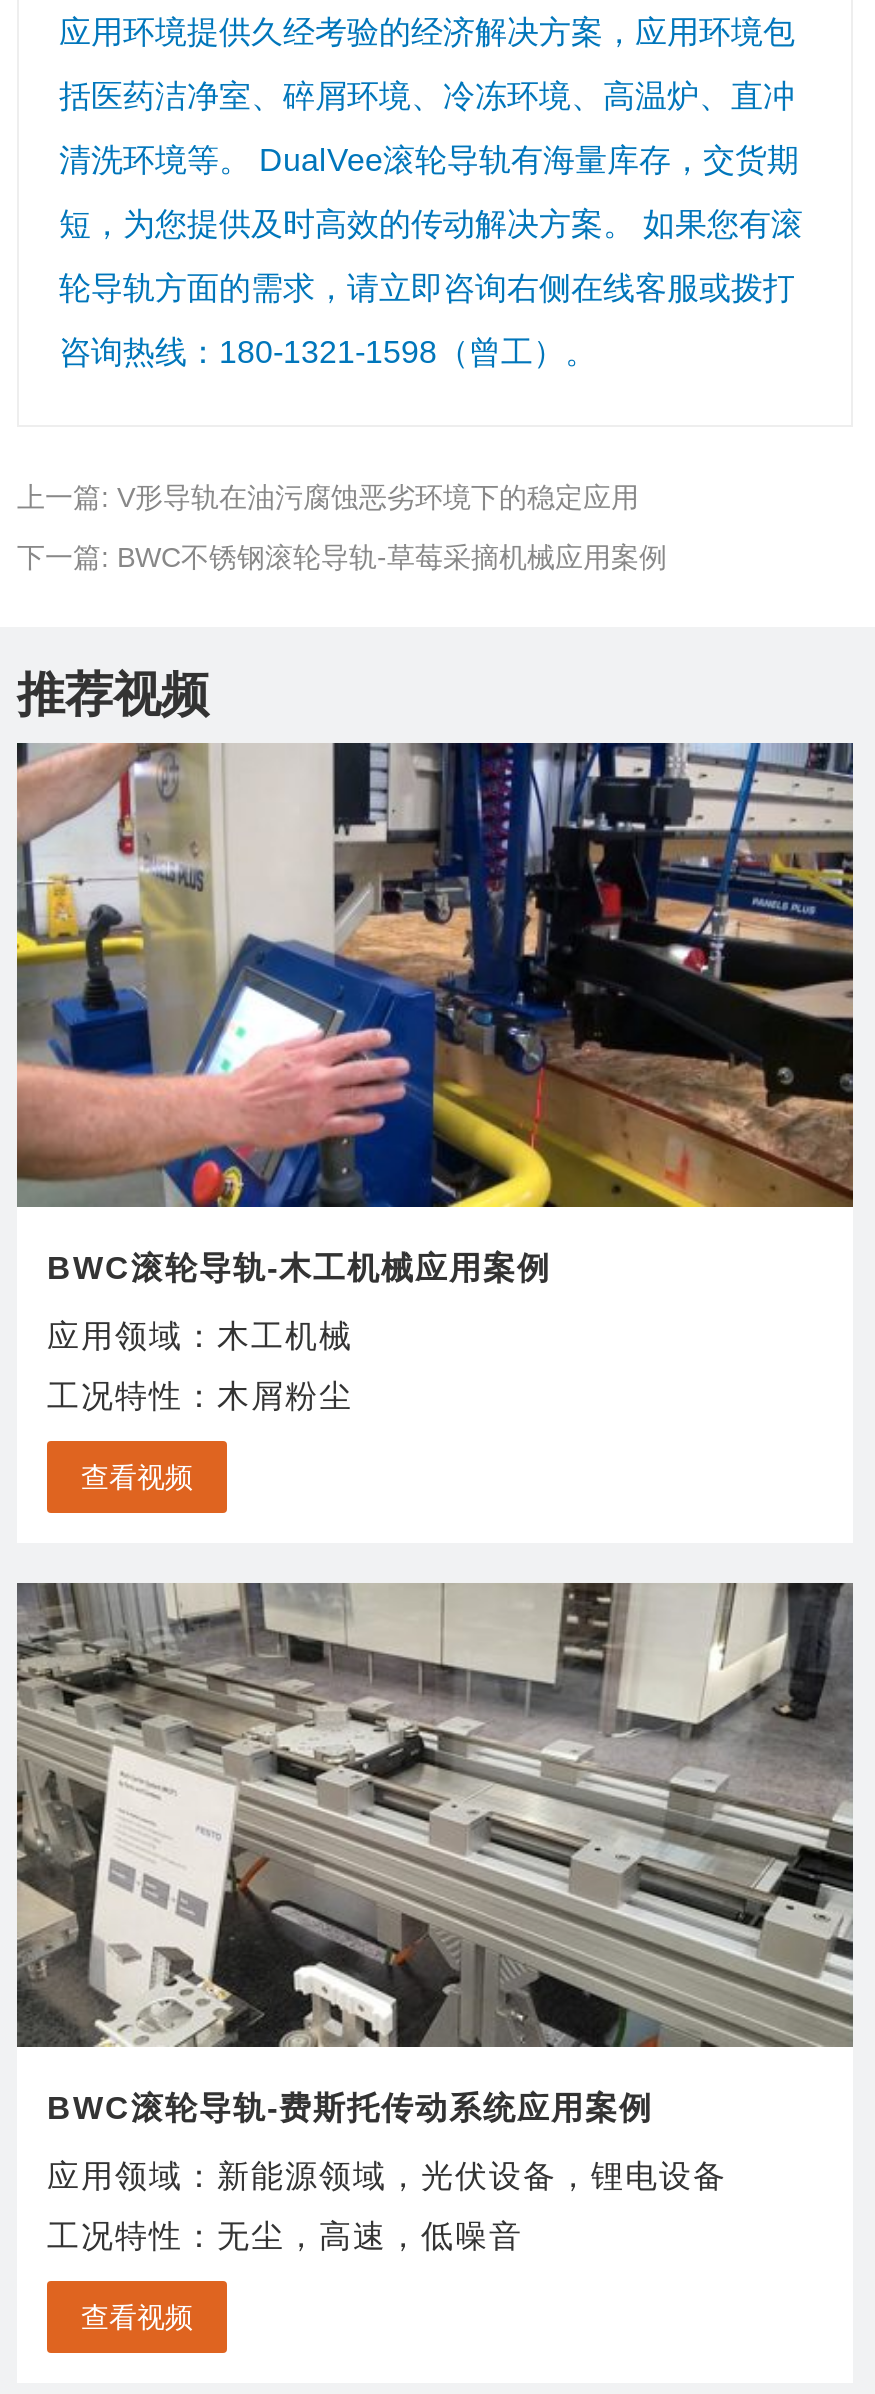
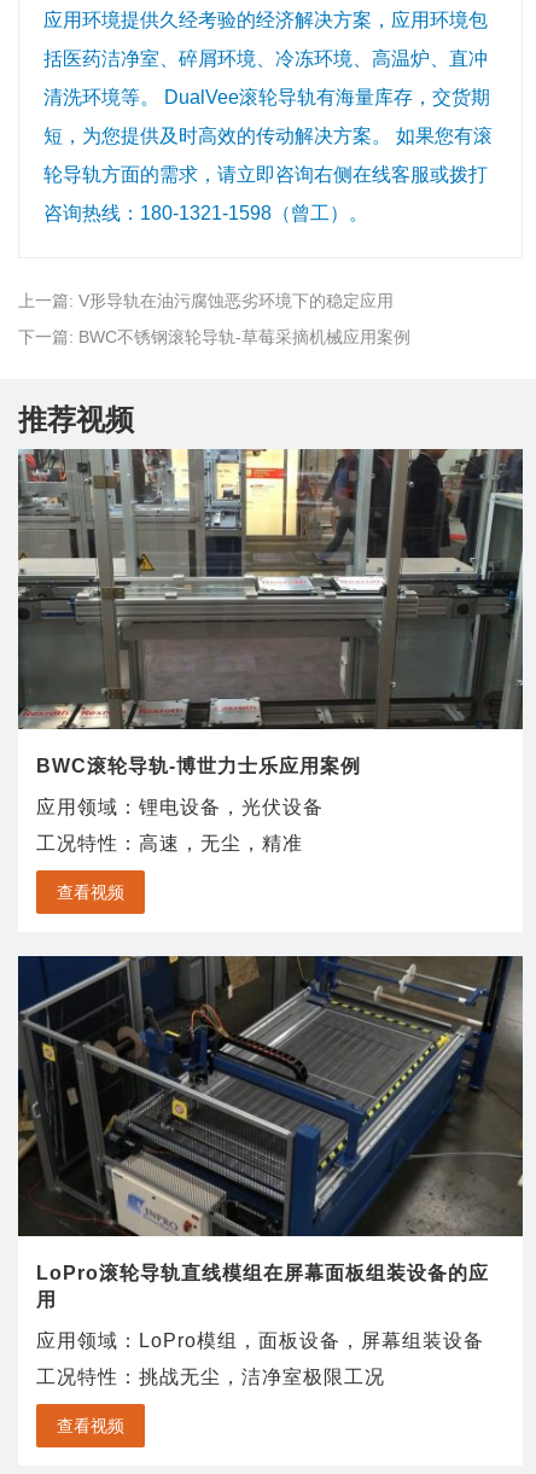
- [image]
- BWC滚轮导轨-木工机械应用案例
+ [image]
+ BWC滚轮导轨-博世力士乐应用案例

- 应用领域：木工机械
+ 应用领域：锂电设备，光伏设备

- 工况特性：木屑粉尘
+ 工况特性：高速，无尘，精准

- [image]
- BWC滚轮导轨-费斯托传动系统应用案例
+ [image]
+ LoPro滚轮导轨直线模组在屏幕面板组装设备的应
+ 用

- 应用领域：新能源领域，光伏设备，锂电设备
+ 应用领域：LoPro模组，面板设备，屏幕组装设备

- 工况特性：无尘，高速，低噪音
+ 工况特性：挑战无尘，洁净室极限工况
